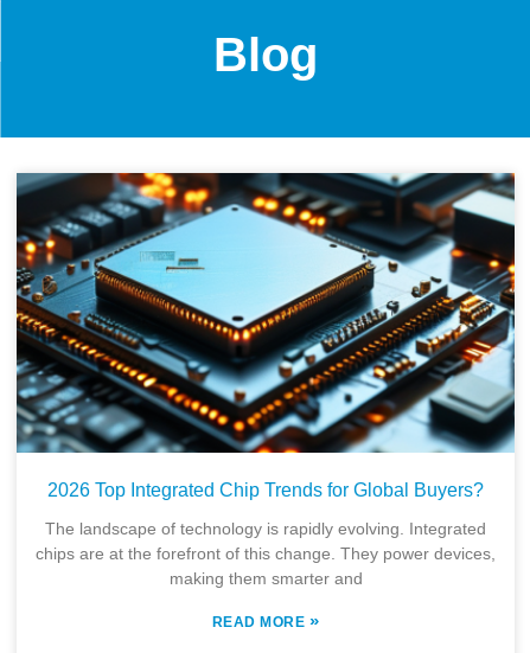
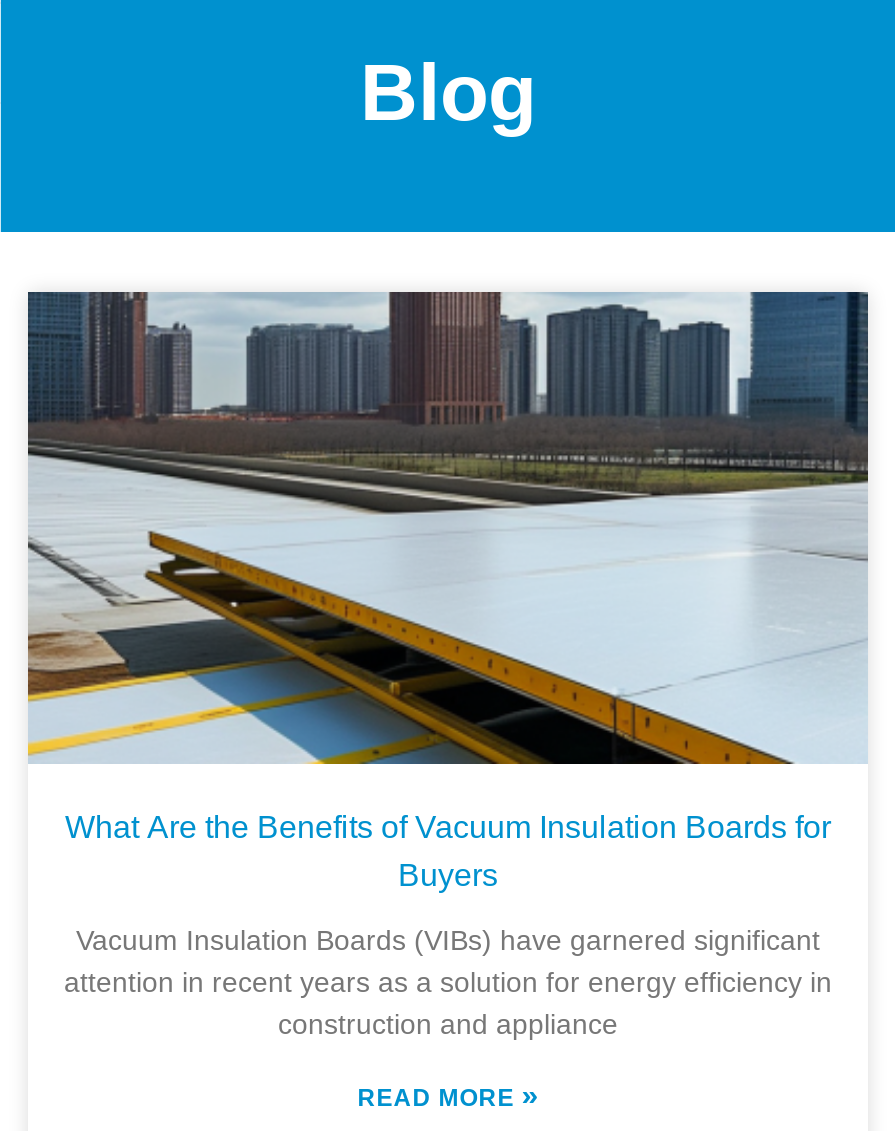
- [image]
- 2026 Top Integrated Chip Trends for Global Buyers?
+ [image]
+ What Are the Benefits of Vacuum Insulation Boards for
+ Buyers

- The landscape of technology is rapidly evolving. Integrated
- chips are at the forefront of this change. They power devices,
- making them smarter and
+ Vacuum Insulation Boards (VIBs) have garnered significant
+ attention in recent years as a solution for energy efficiency in
+ construction and appliance
